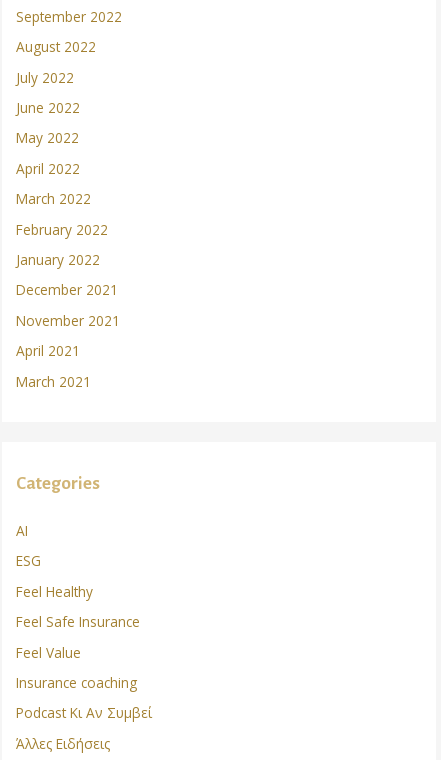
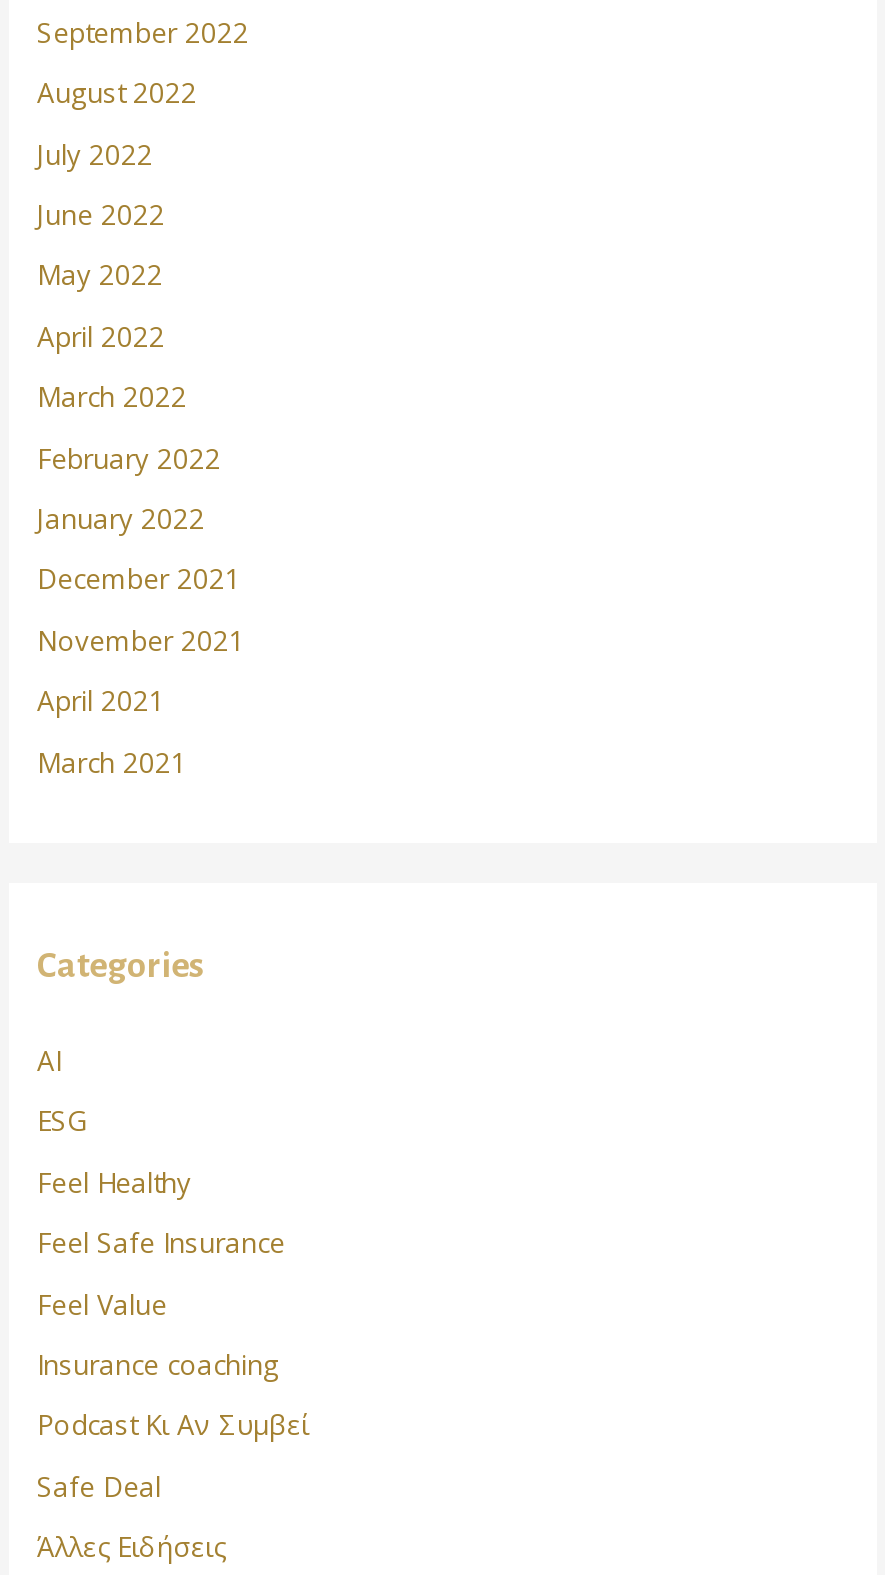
+ Safe Deal
